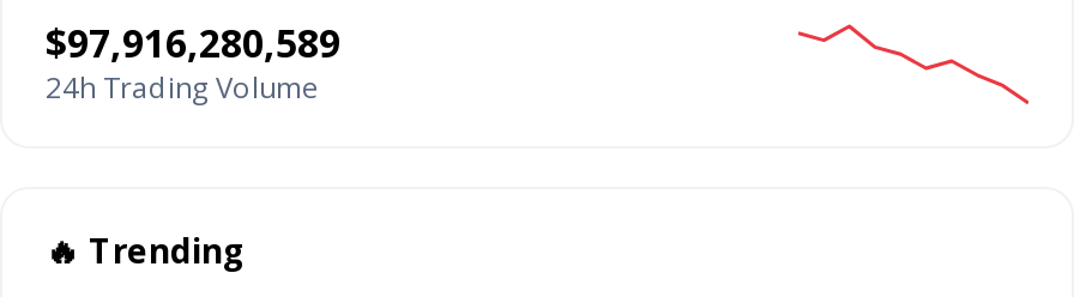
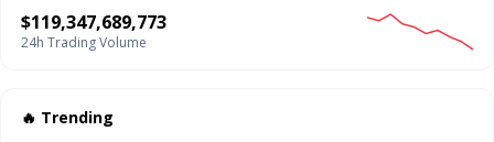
- $97,916,280,589
+ $119,347,689,773
